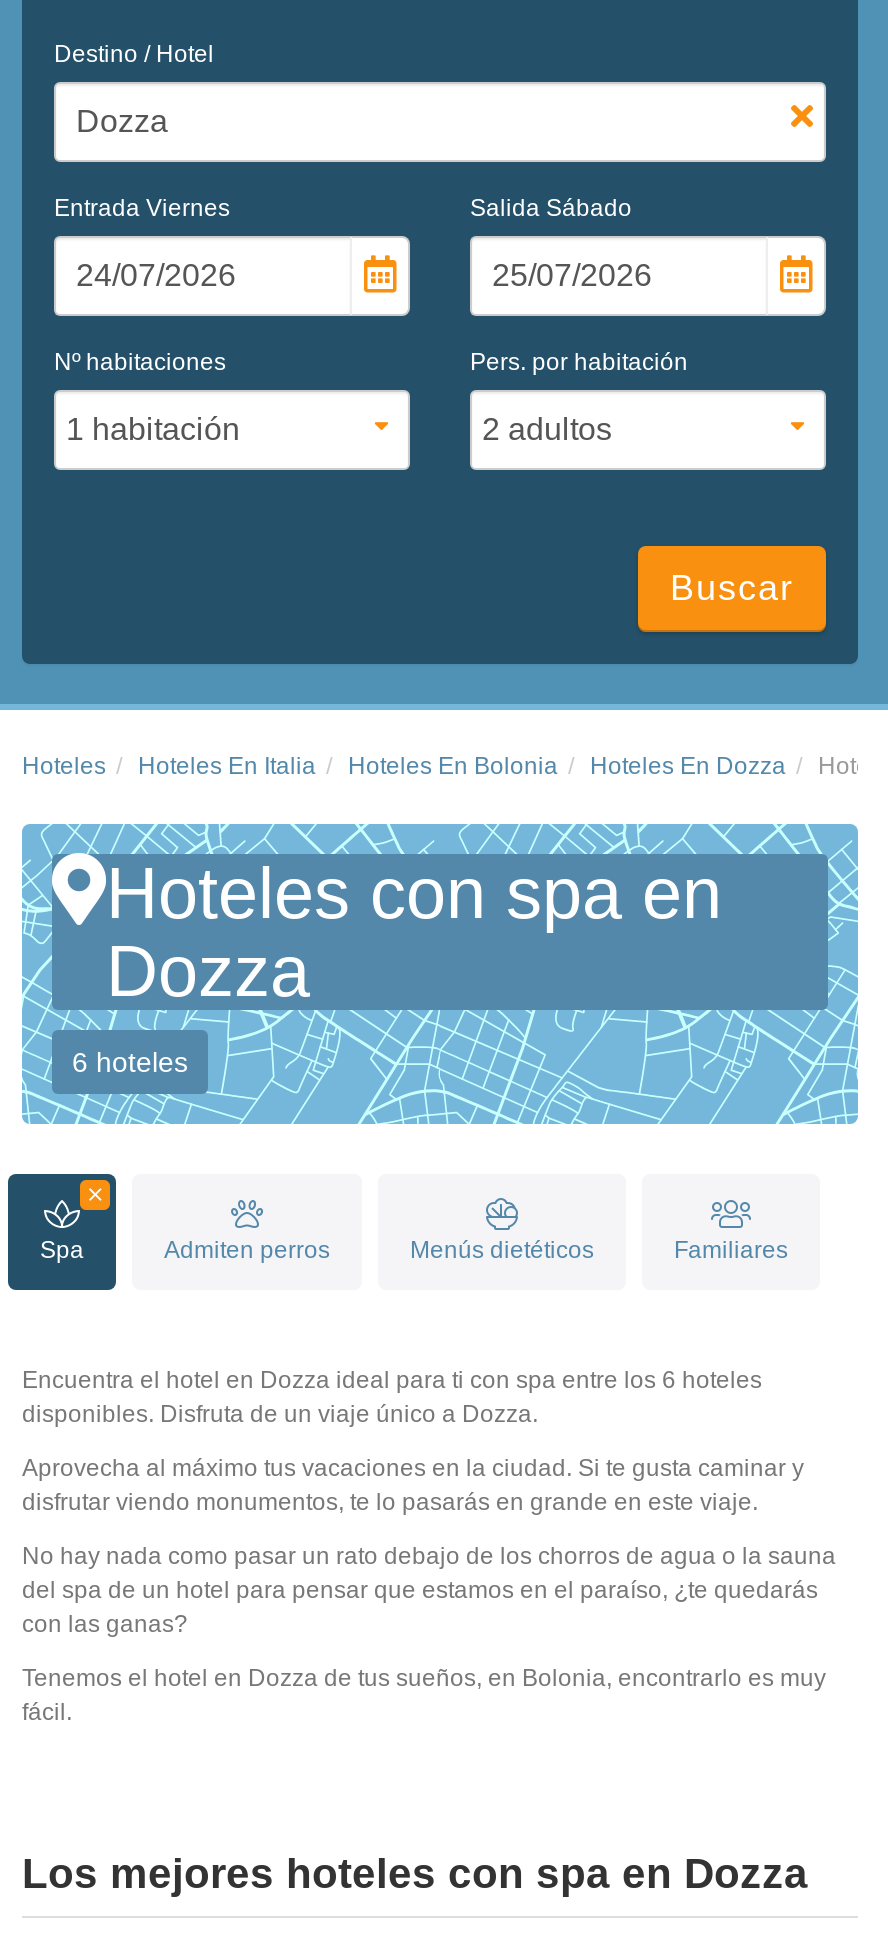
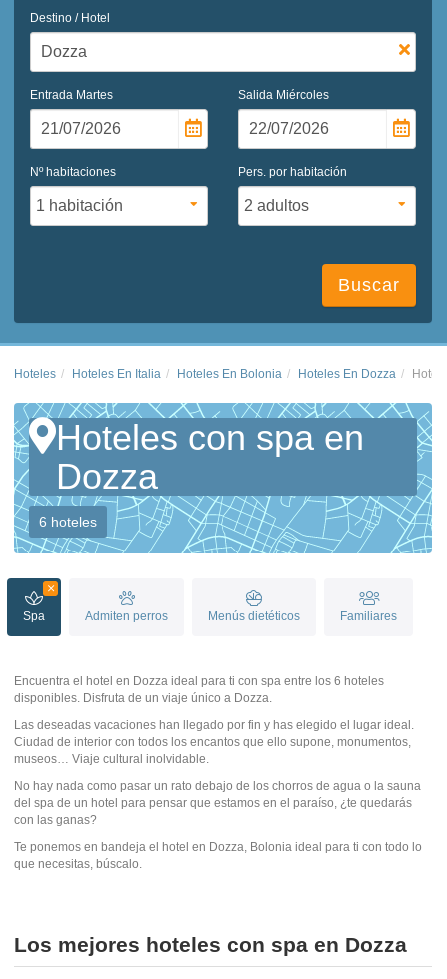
- Entrada Viernes
+ Entrada Martes

- Salida Sábado
+ Salida Miércoles

- Aprovecha al máximo tus vacaciones en la ciudad. Si te gusta caminar y
- disfrutar viendo monumentos, te lo pasarás en grande en este viaje.
+ Las deseadas vacaciones han llegado por fin y has elegido el lugar ideal.
+ Ciudad de interior con todos los encantos que ello supone, monumentos,
+ museos… Viaje cultural inolvidable.

- Tenemos el hotel en Dozza de tus sueños, en Bolonia, encontrarlo es muy
- fácil.
+ Te ponemos en bandeja el hotel en Dozza, Bolonia ideal para ti con todo lo
+ que necesitas, búscalo.
